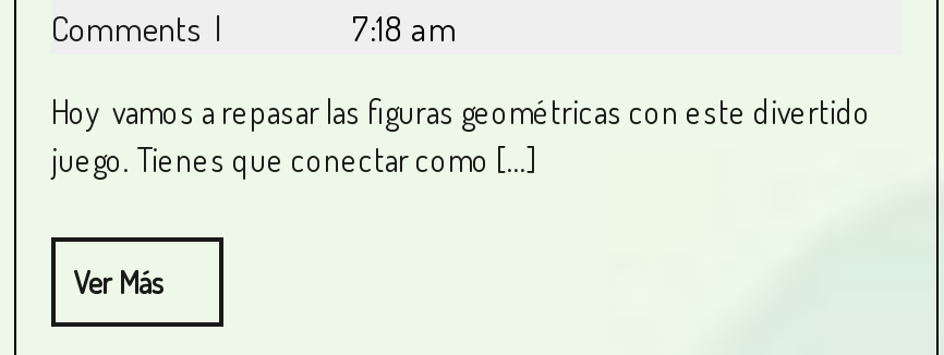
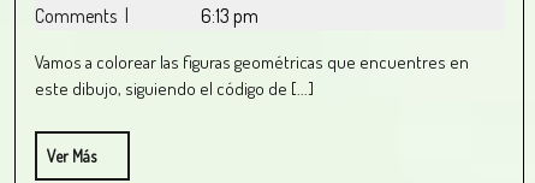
- 7:18 am
+ 6:13 pm

- Hoy vamos a repasar las figuras geométricas con este divertido
- juego. Tienes que conectar como [...]
+ Vamos a colorear las figuras geométricas que encuentres en
+ este dibujo, siguiendo el código de [...]
